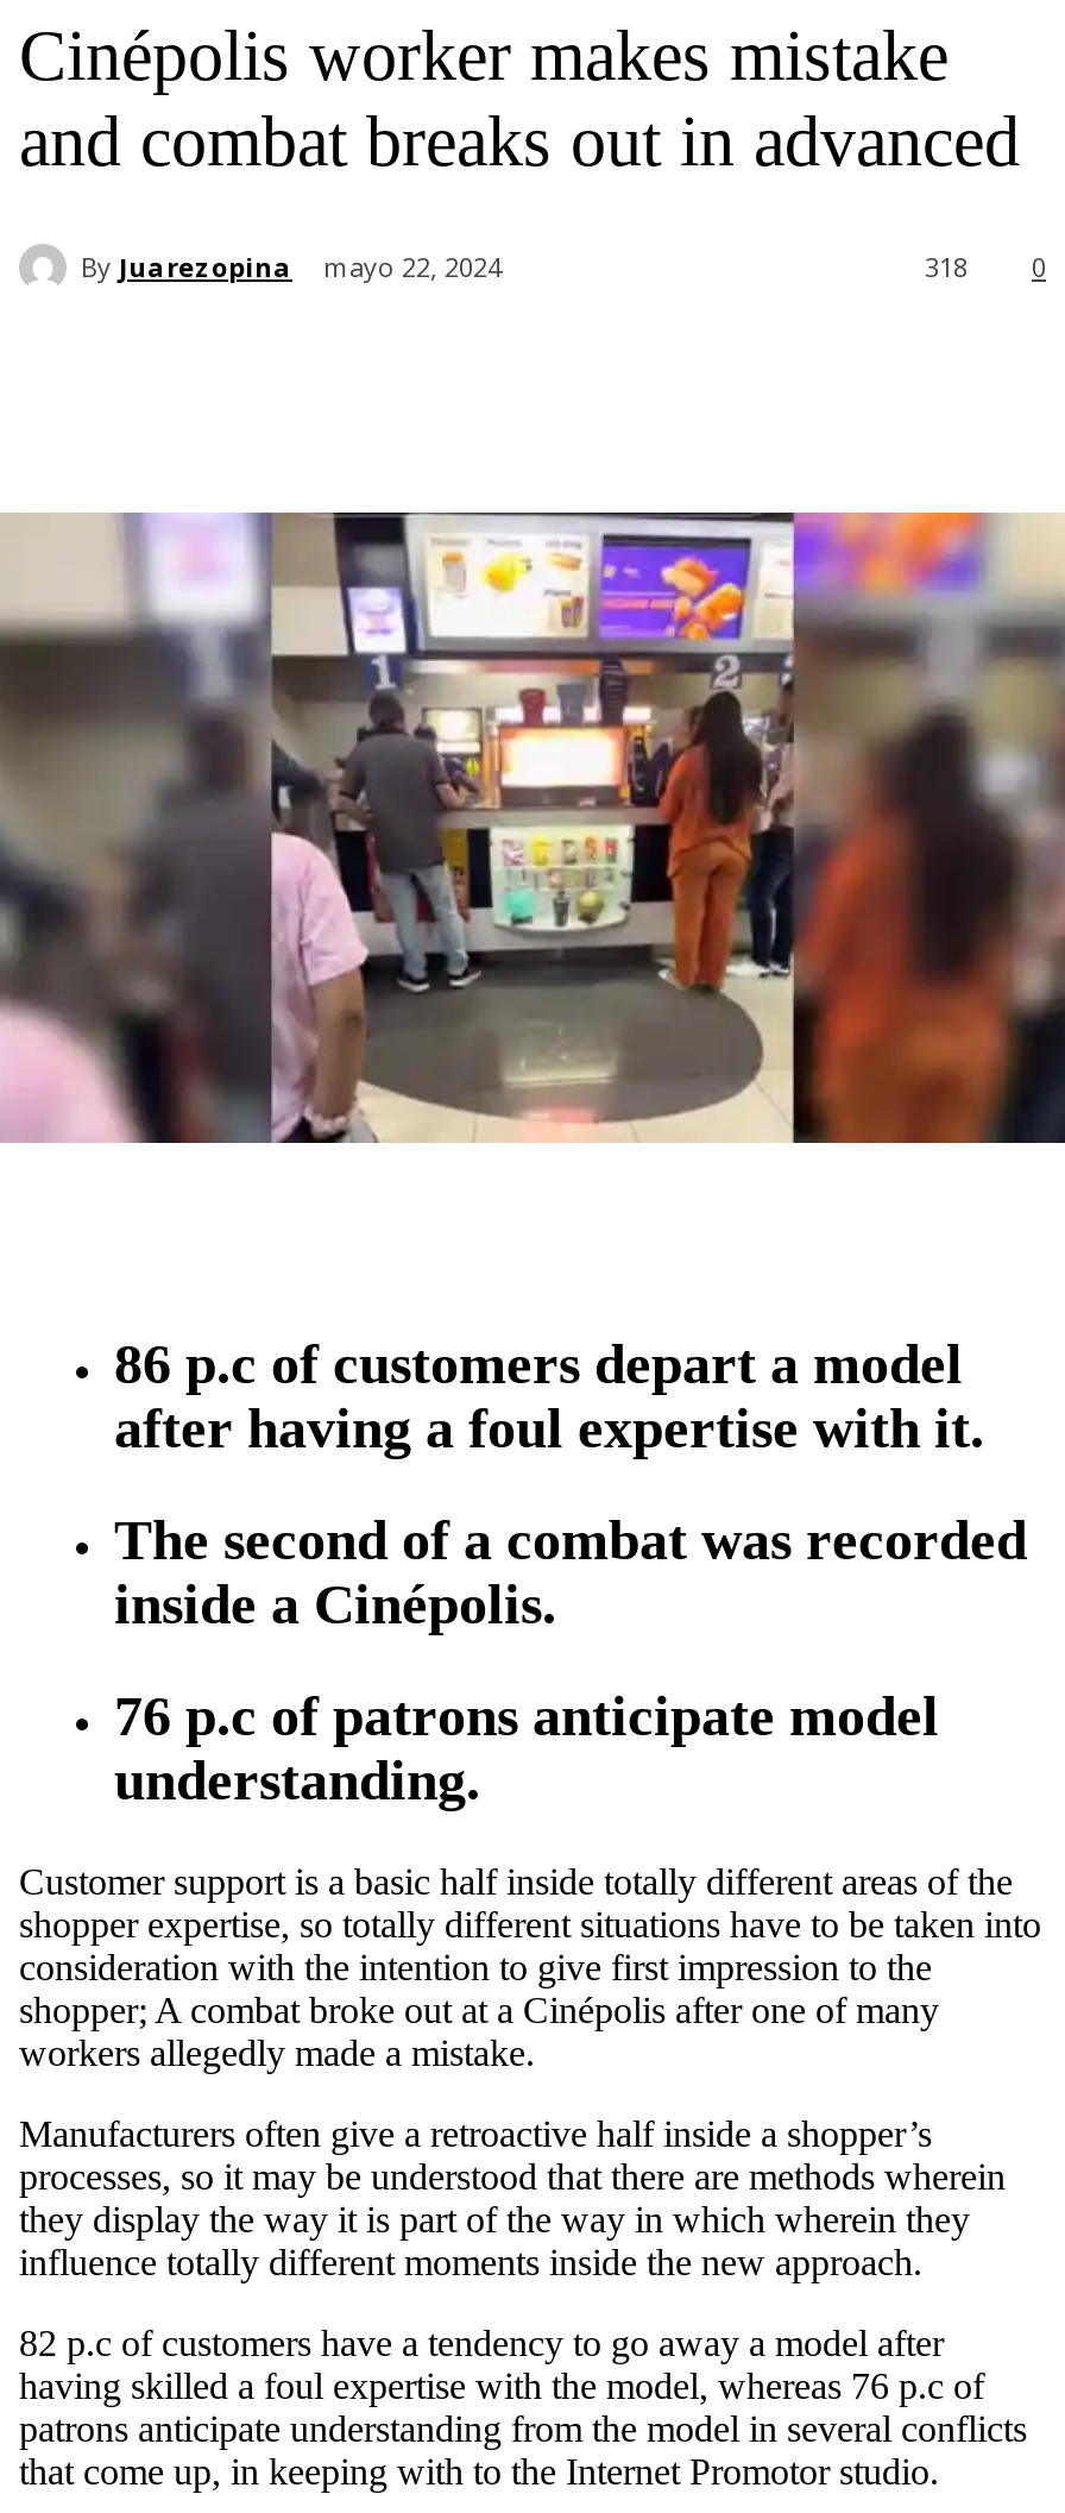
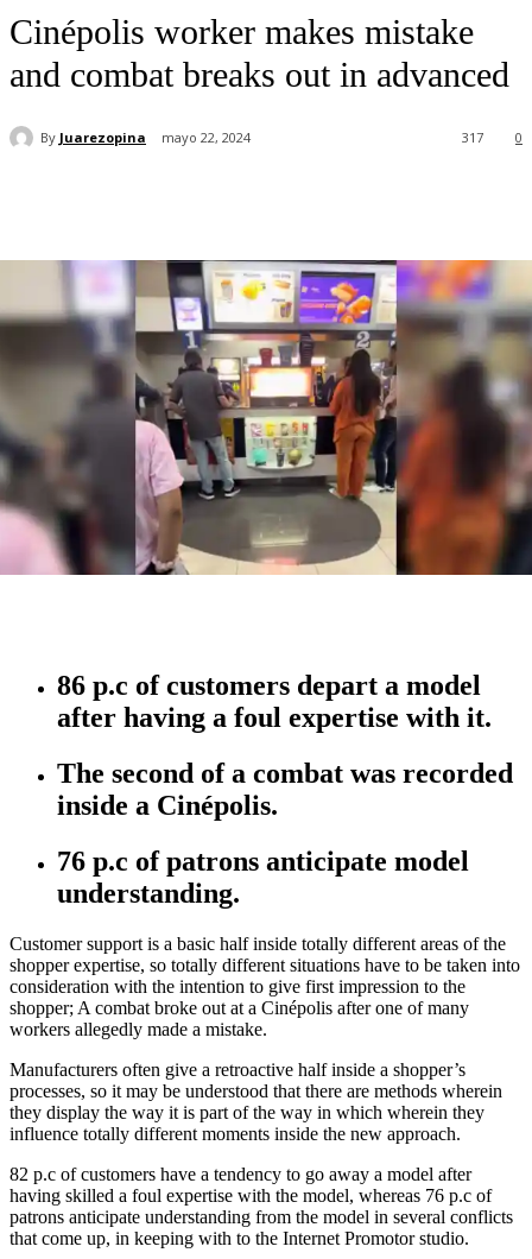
- 318 0
+ 317 0
